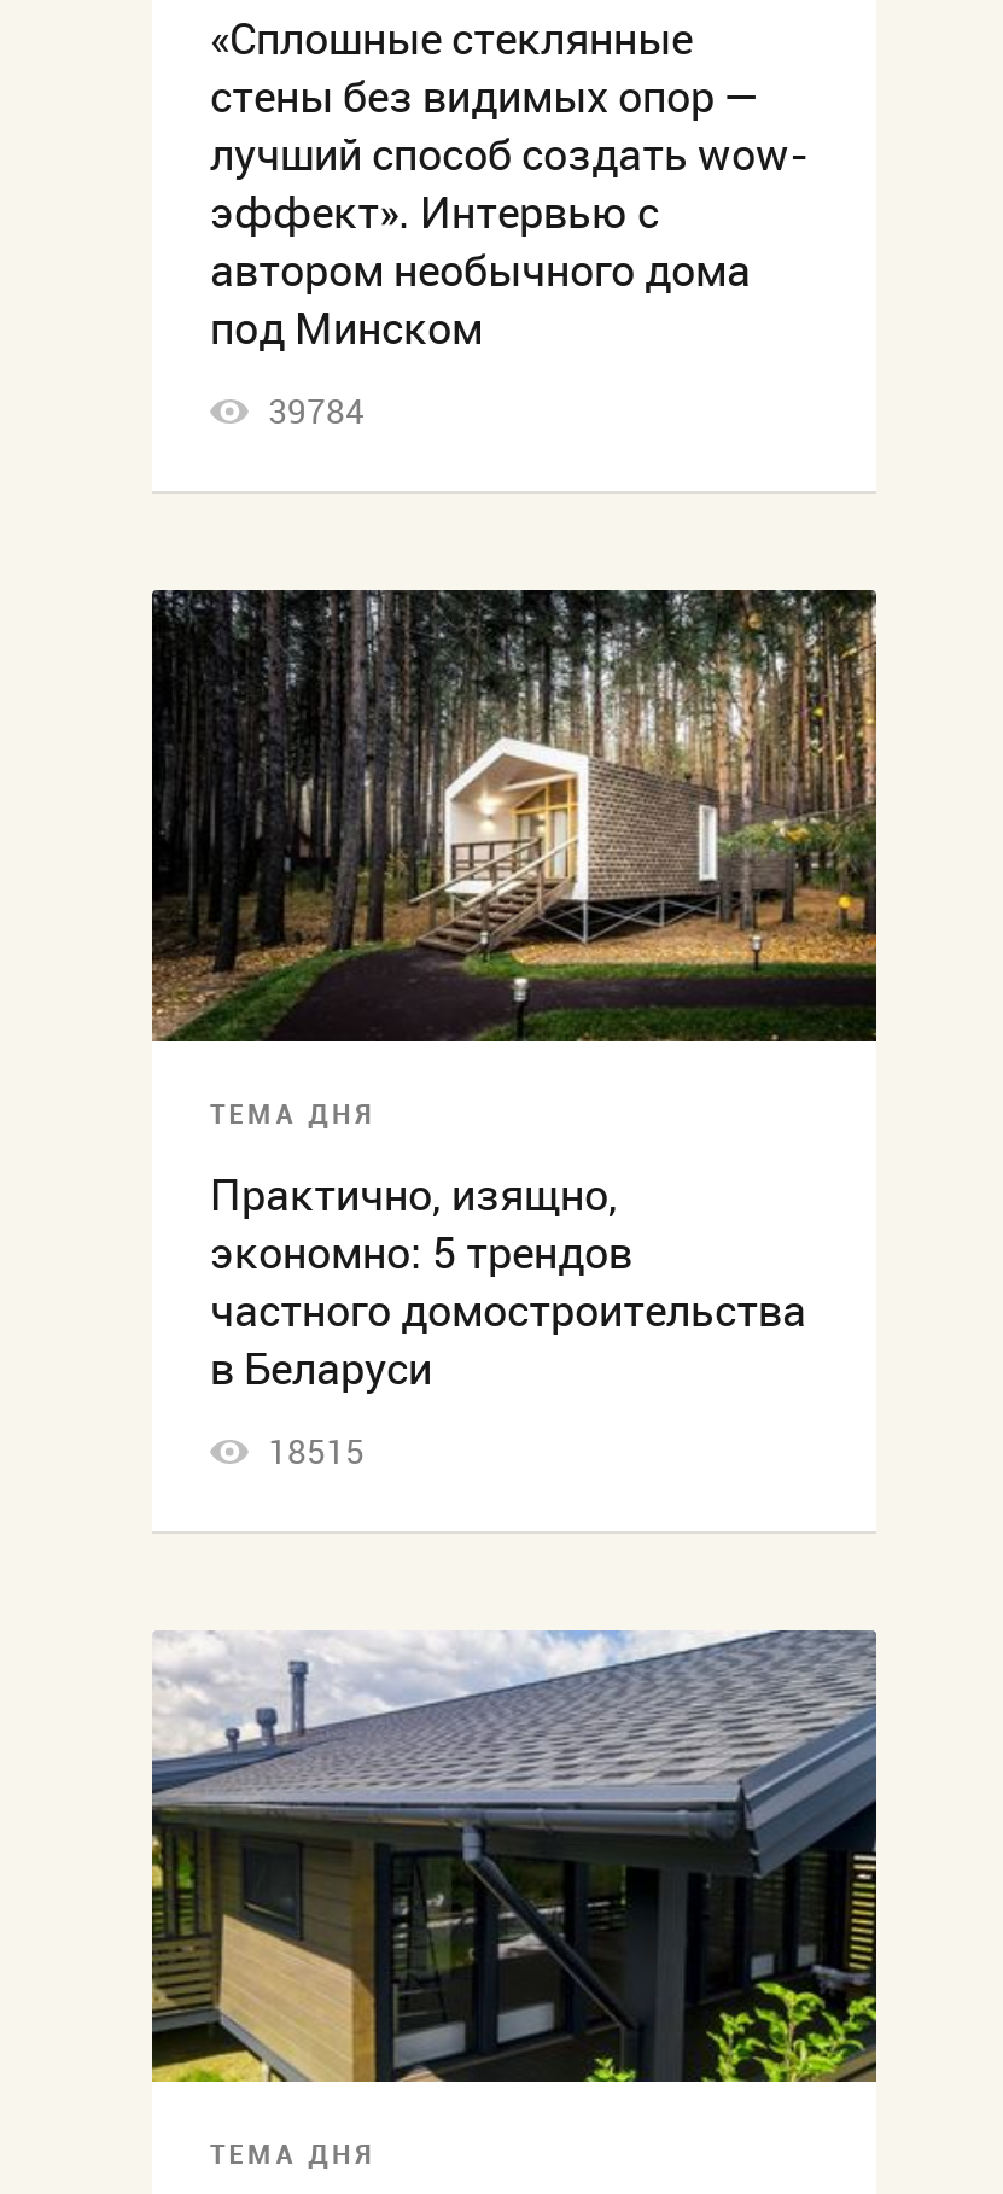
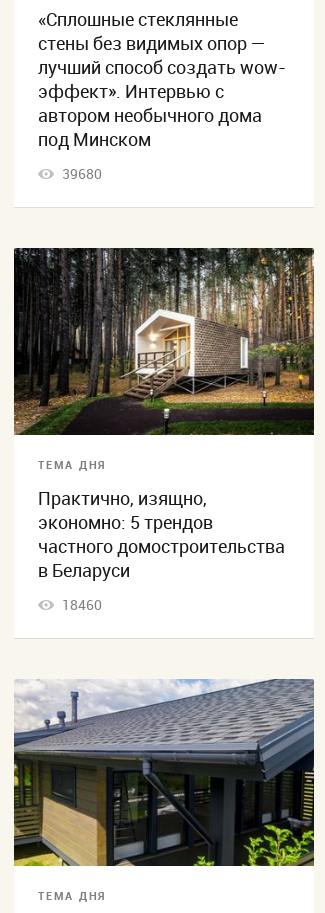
- 39784
+ 39680

- 18515
+ 18460
